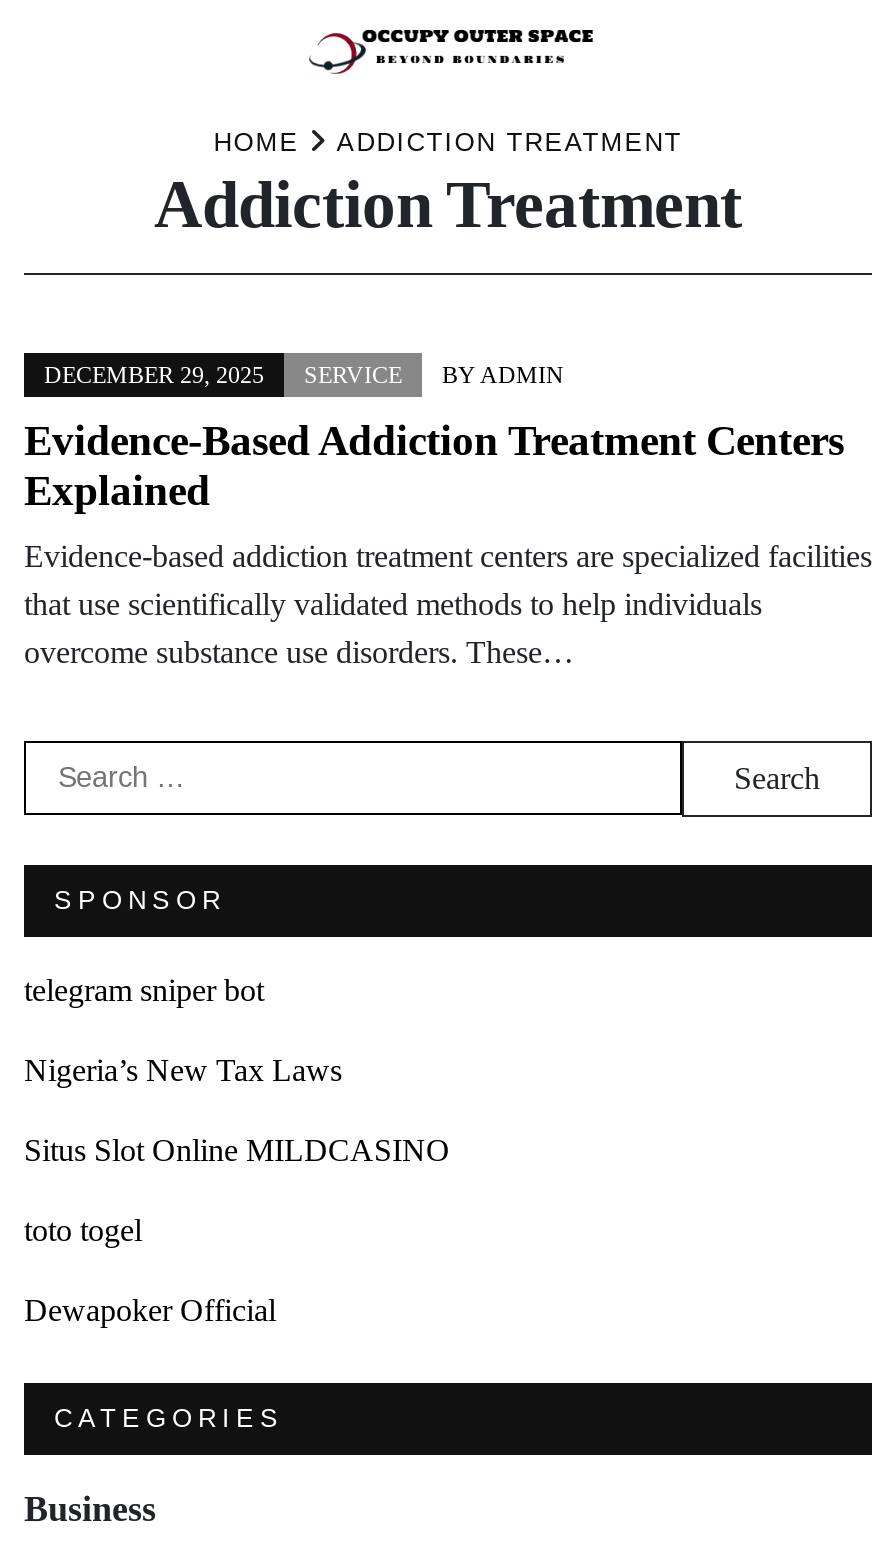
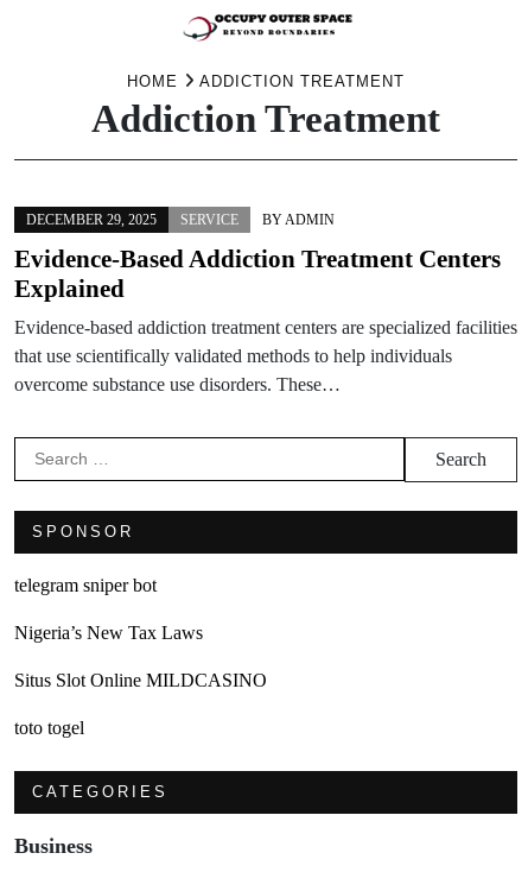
- Dewapoker Official
